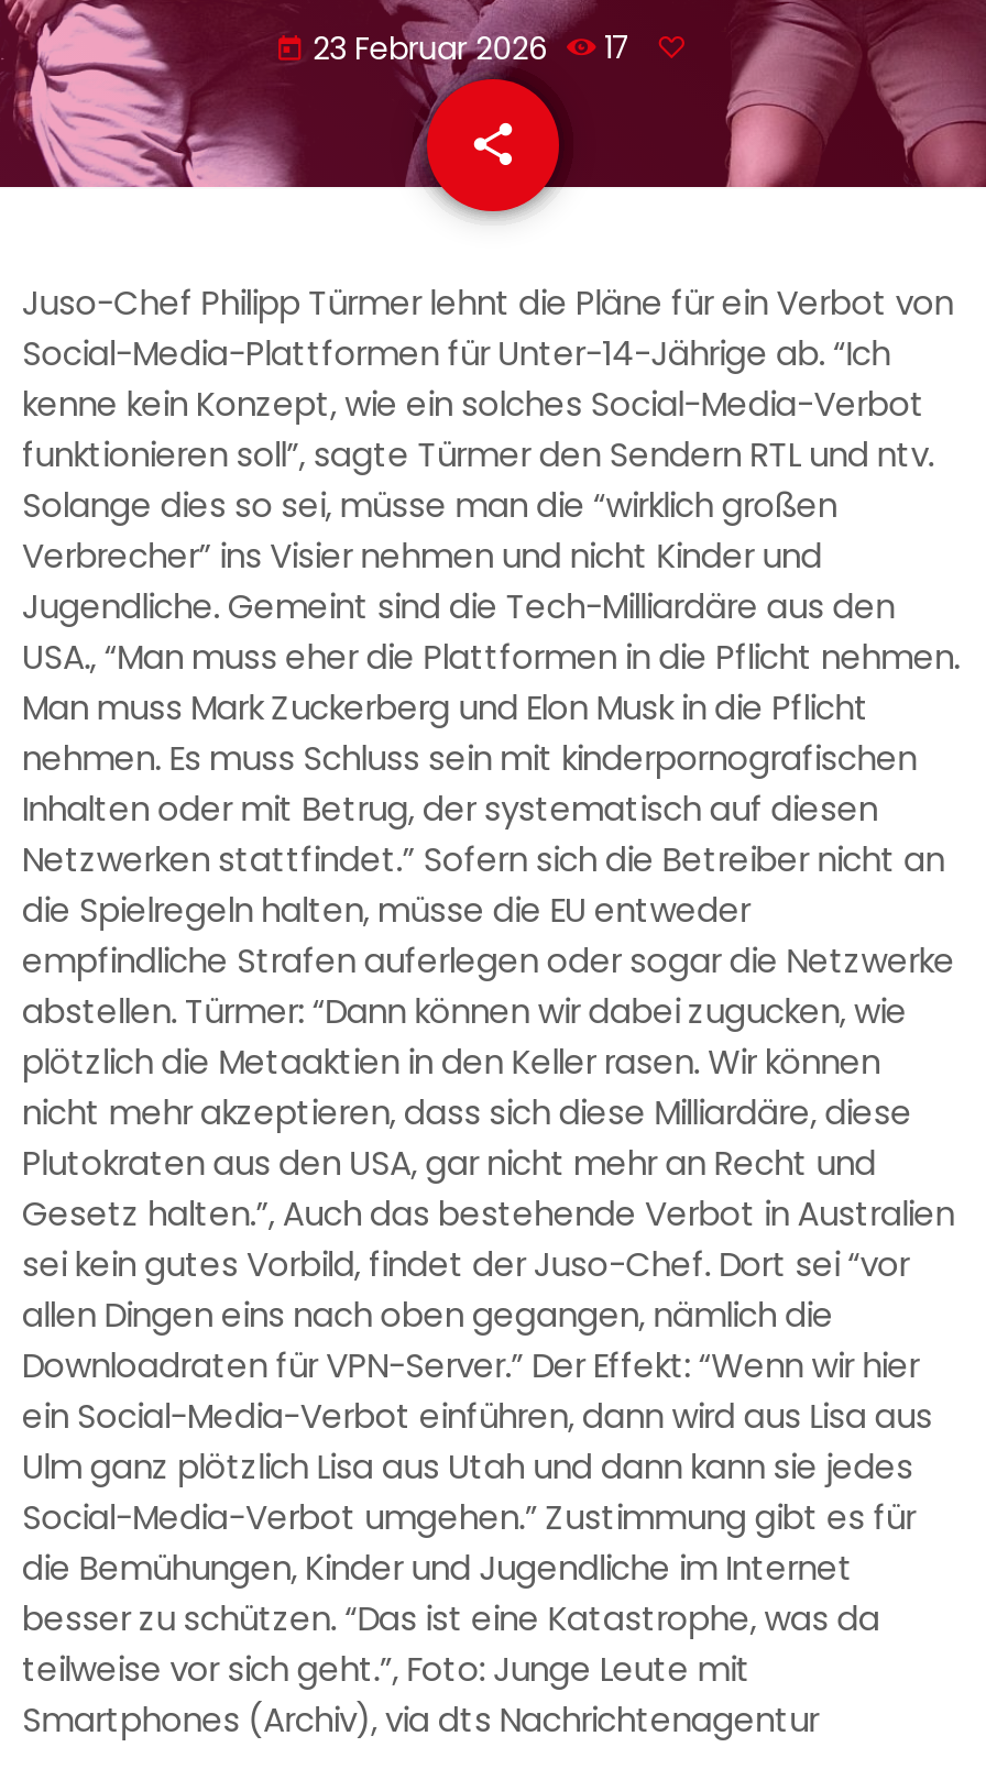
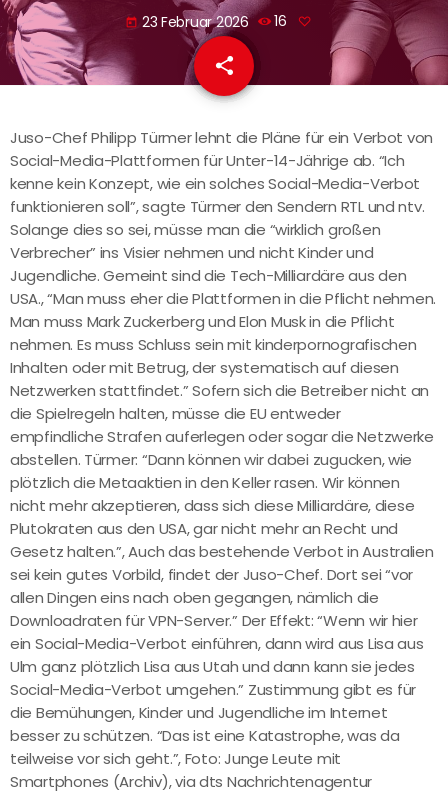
- 17
+ 16
